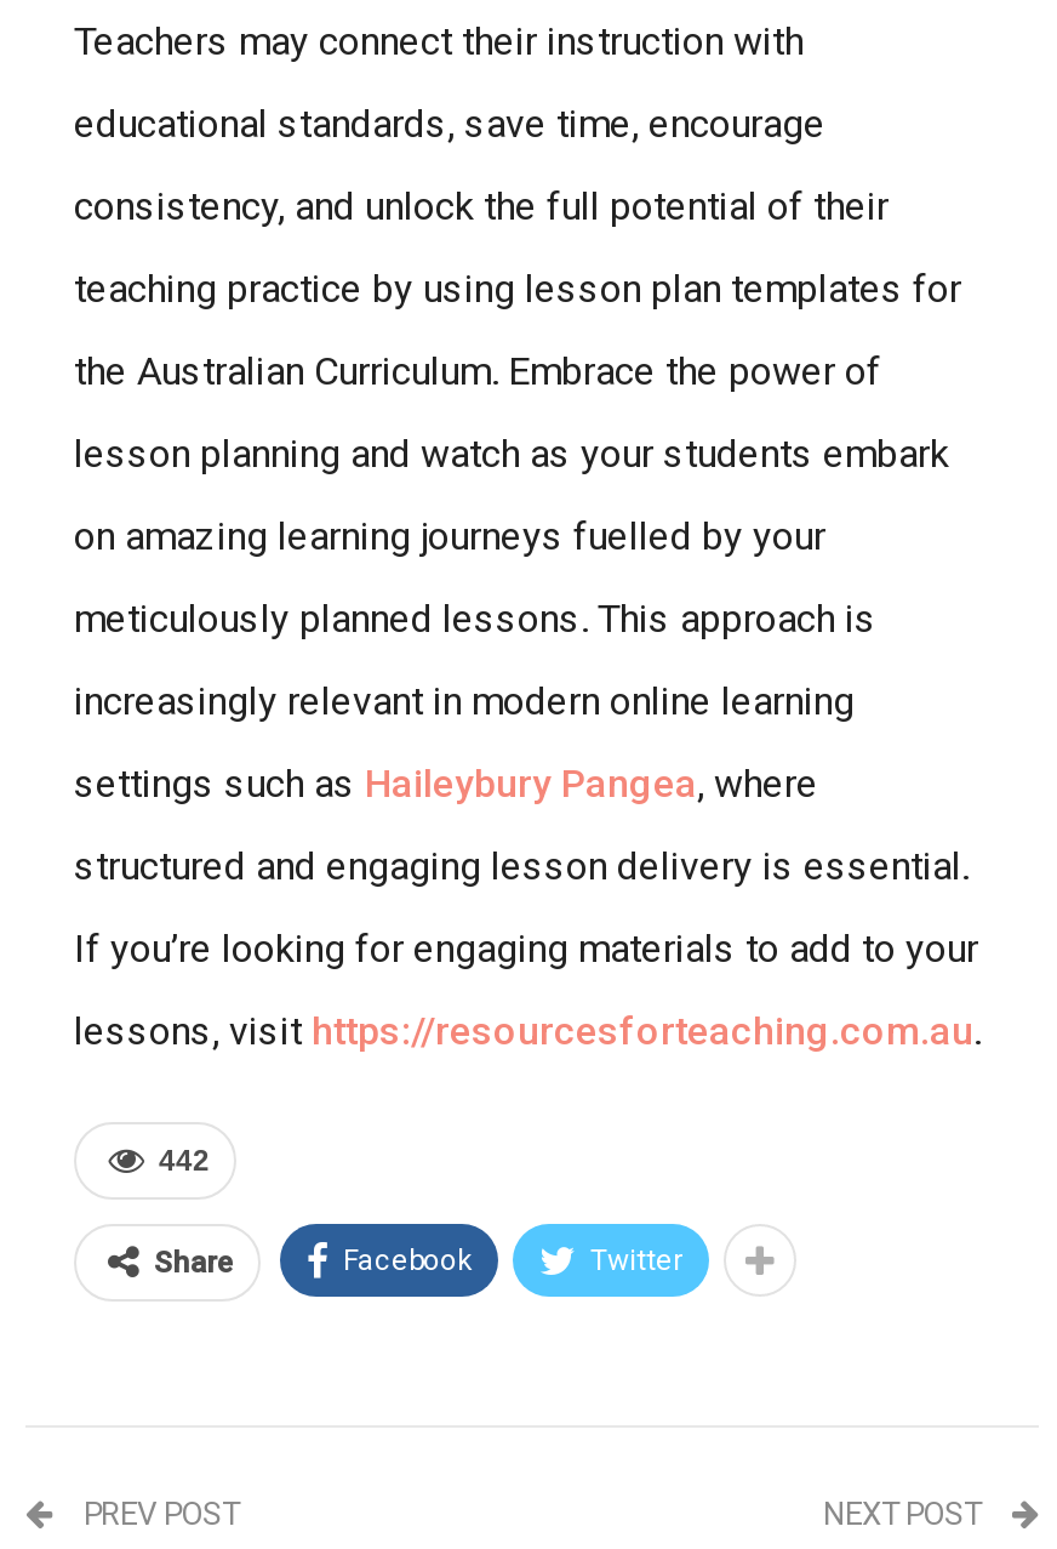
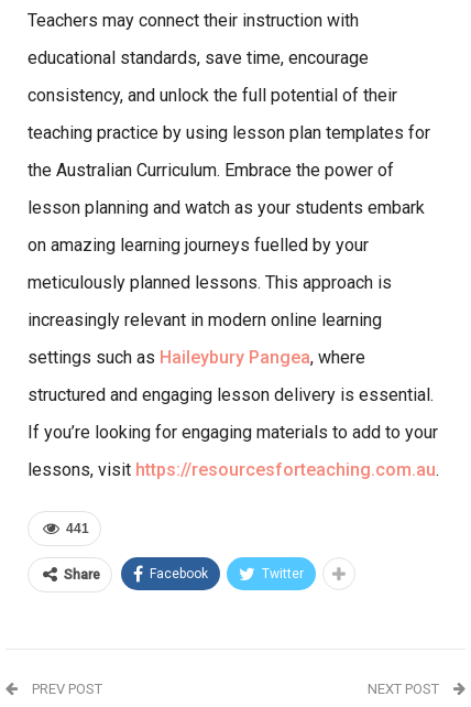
- 442
+ 441
